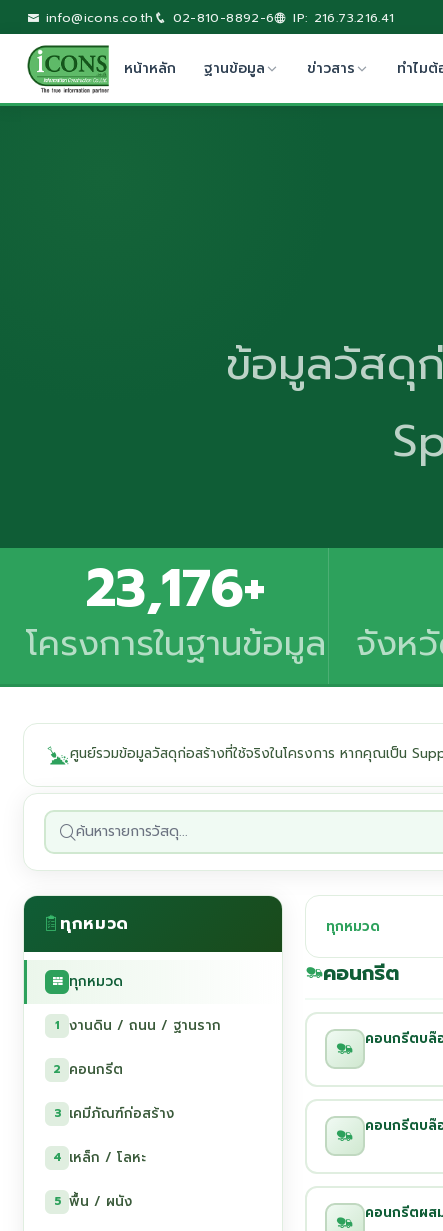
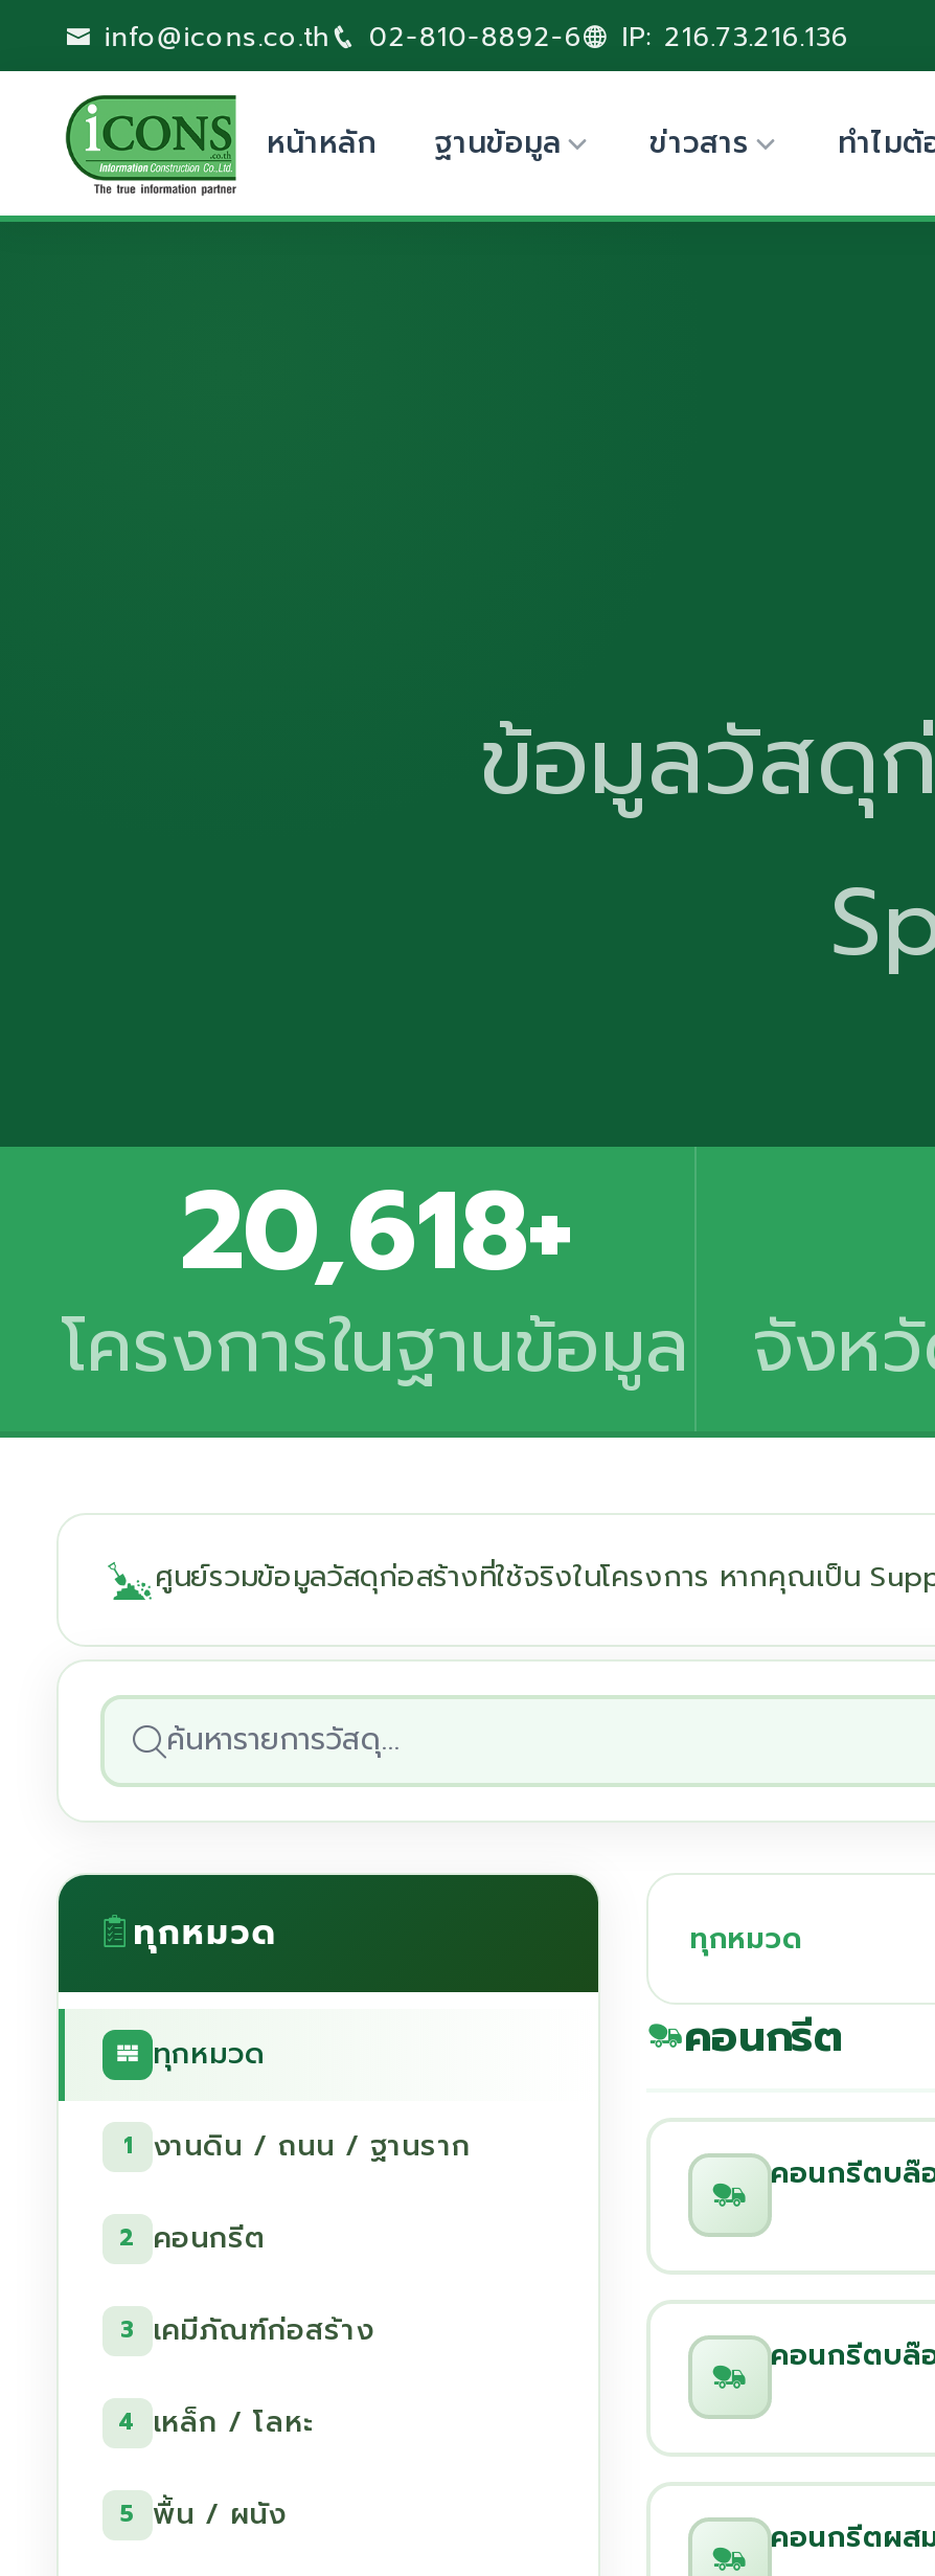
- info@icons.co.th 02-810-8892-6 IP: 216.73.216.41
+ info@icons.co.th 02-810-8892-6 IP: 216.73.216.136

- 23,176+
+ 20,618+
